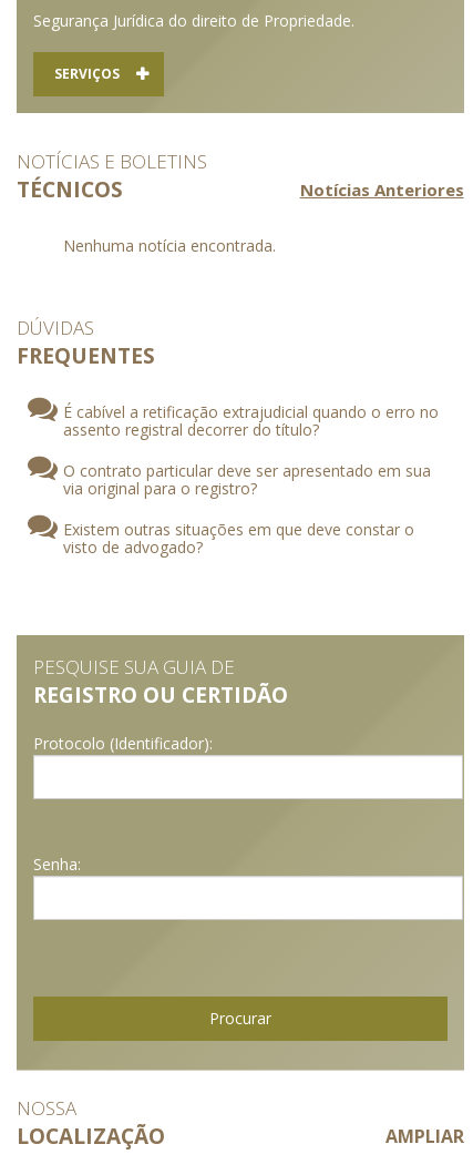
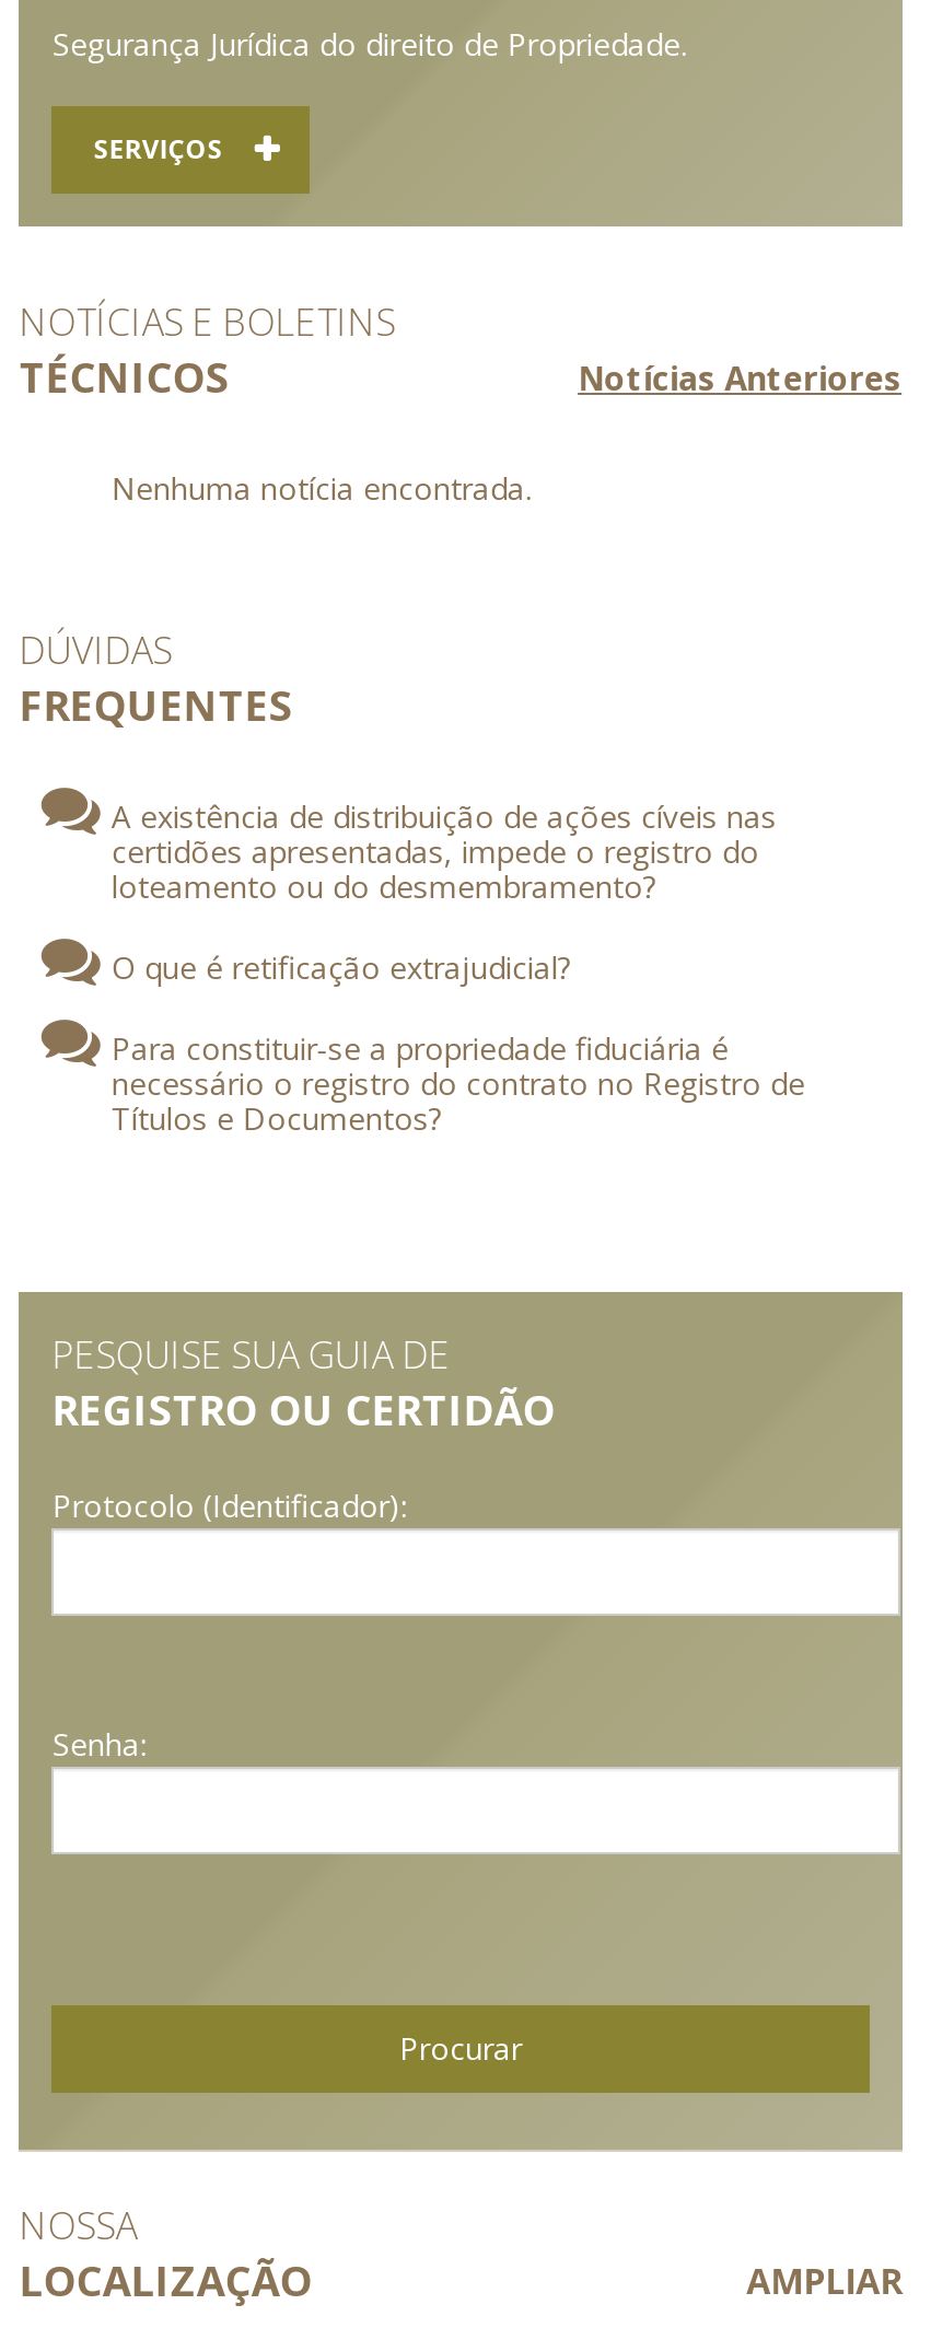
- É cabível a retificação extrajudicial quando o erro no
- assento registral decorrer do título?
+ A existência de distribuição de ações cíveis nas
+ certidões apresentadas, impede o registro do
+ loteamento ou do desmembramento?

- O contrato particular deve ser apresentado em sua
- via original para o registro?
+ O que é retificação extrajudicial?

- Existem outras situações em que deve constar o
- visto de advogado?
+ Para constituir-se a propriedade fiduciária é
+ necessário o registro do contrato no Registro de
+ Títulos e Documentos?
